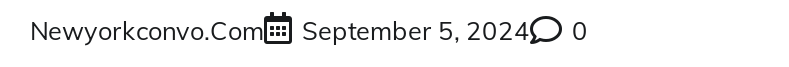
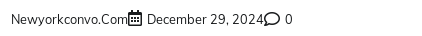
- Newyorkconvo.com September 5, 2024 0
+ Newyorkconvo.com December 29, 2024 0
